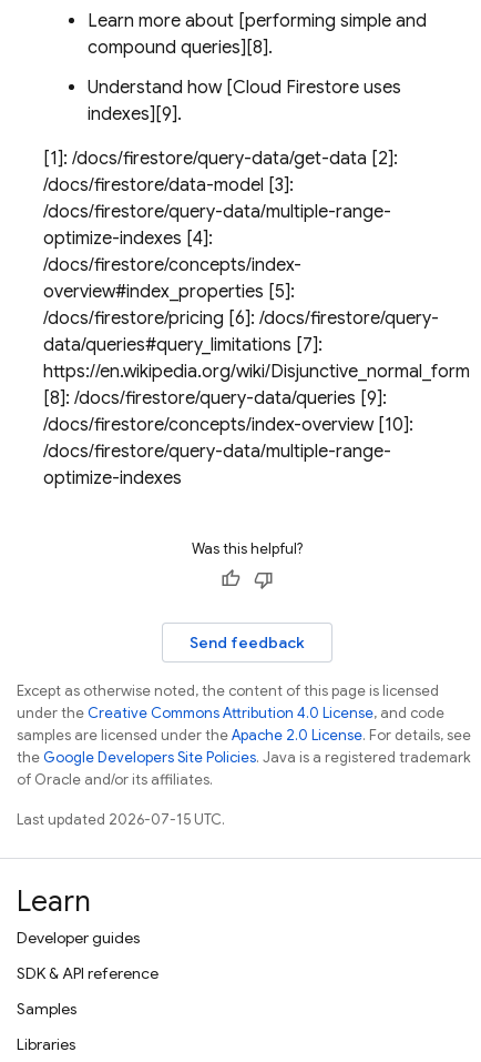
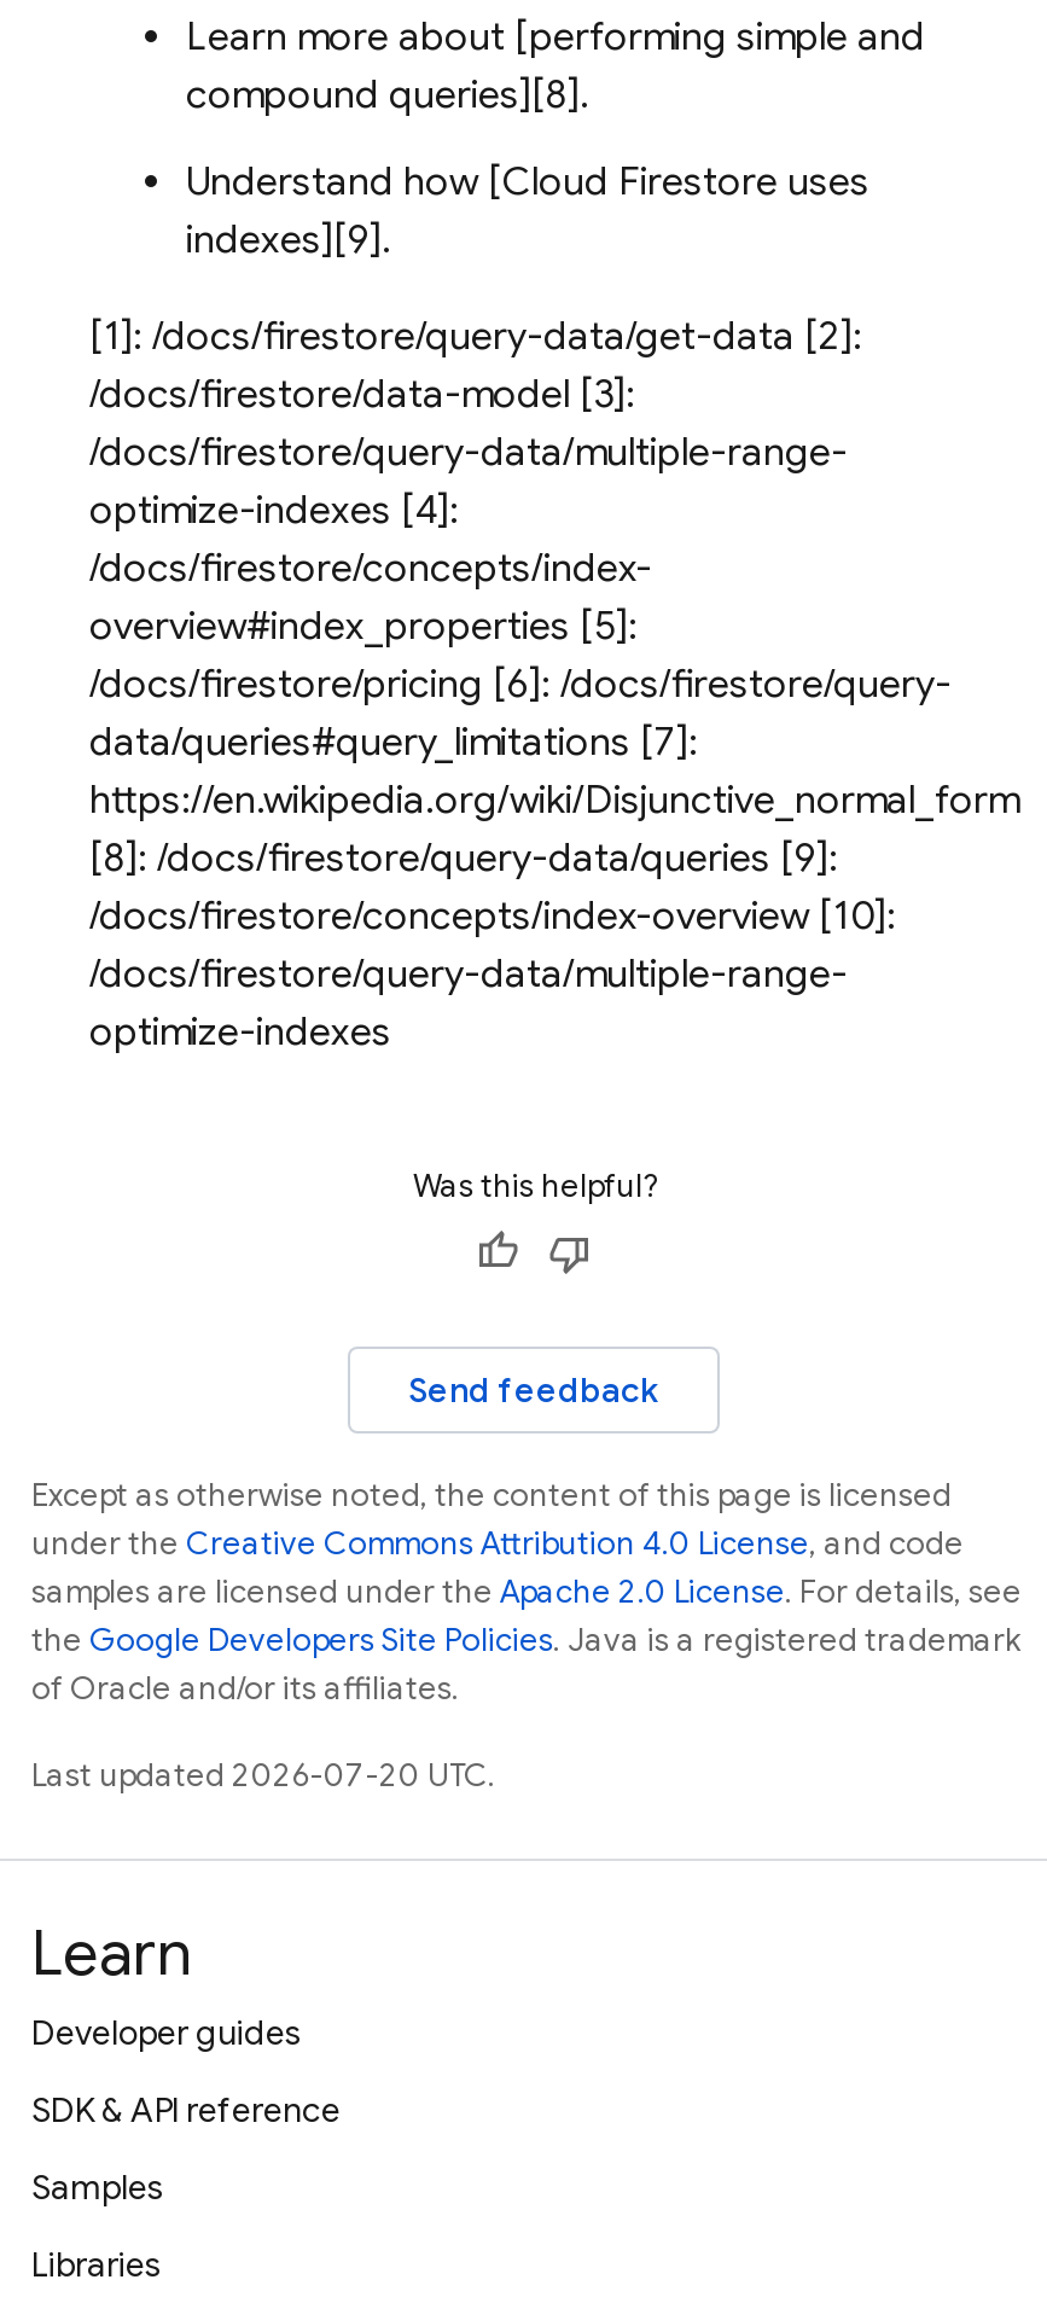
- Last updated 2026-07-15 UTC.
+ Last updated 2026-07-20 UTC.
